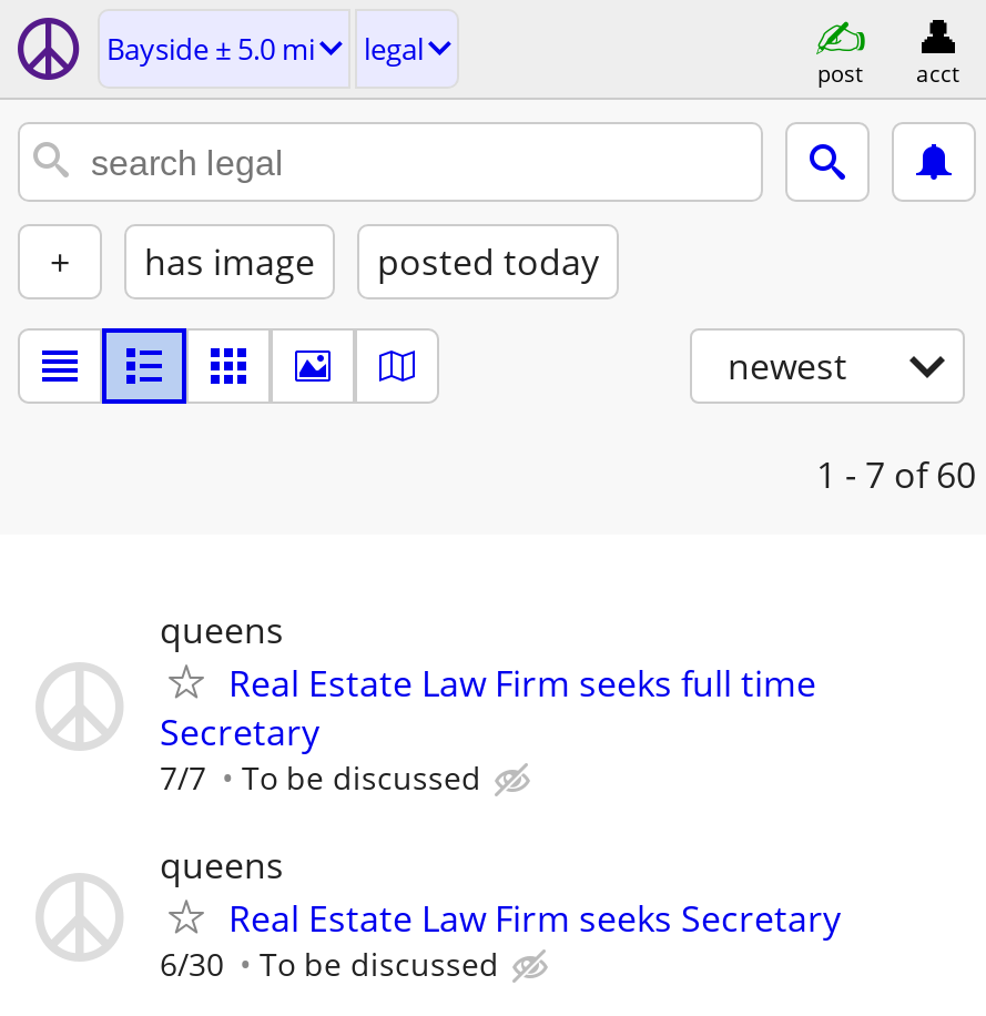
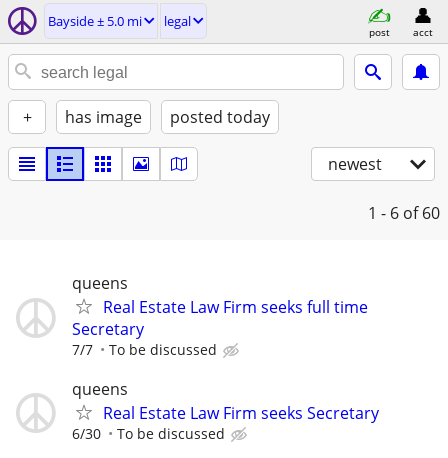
- 1 - 7 of 60
+ 1 - 6 of 60
